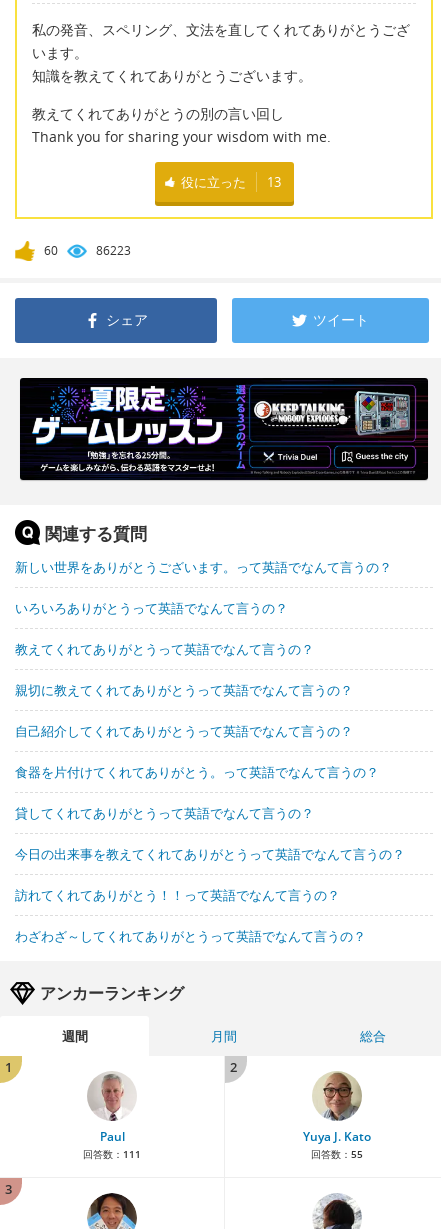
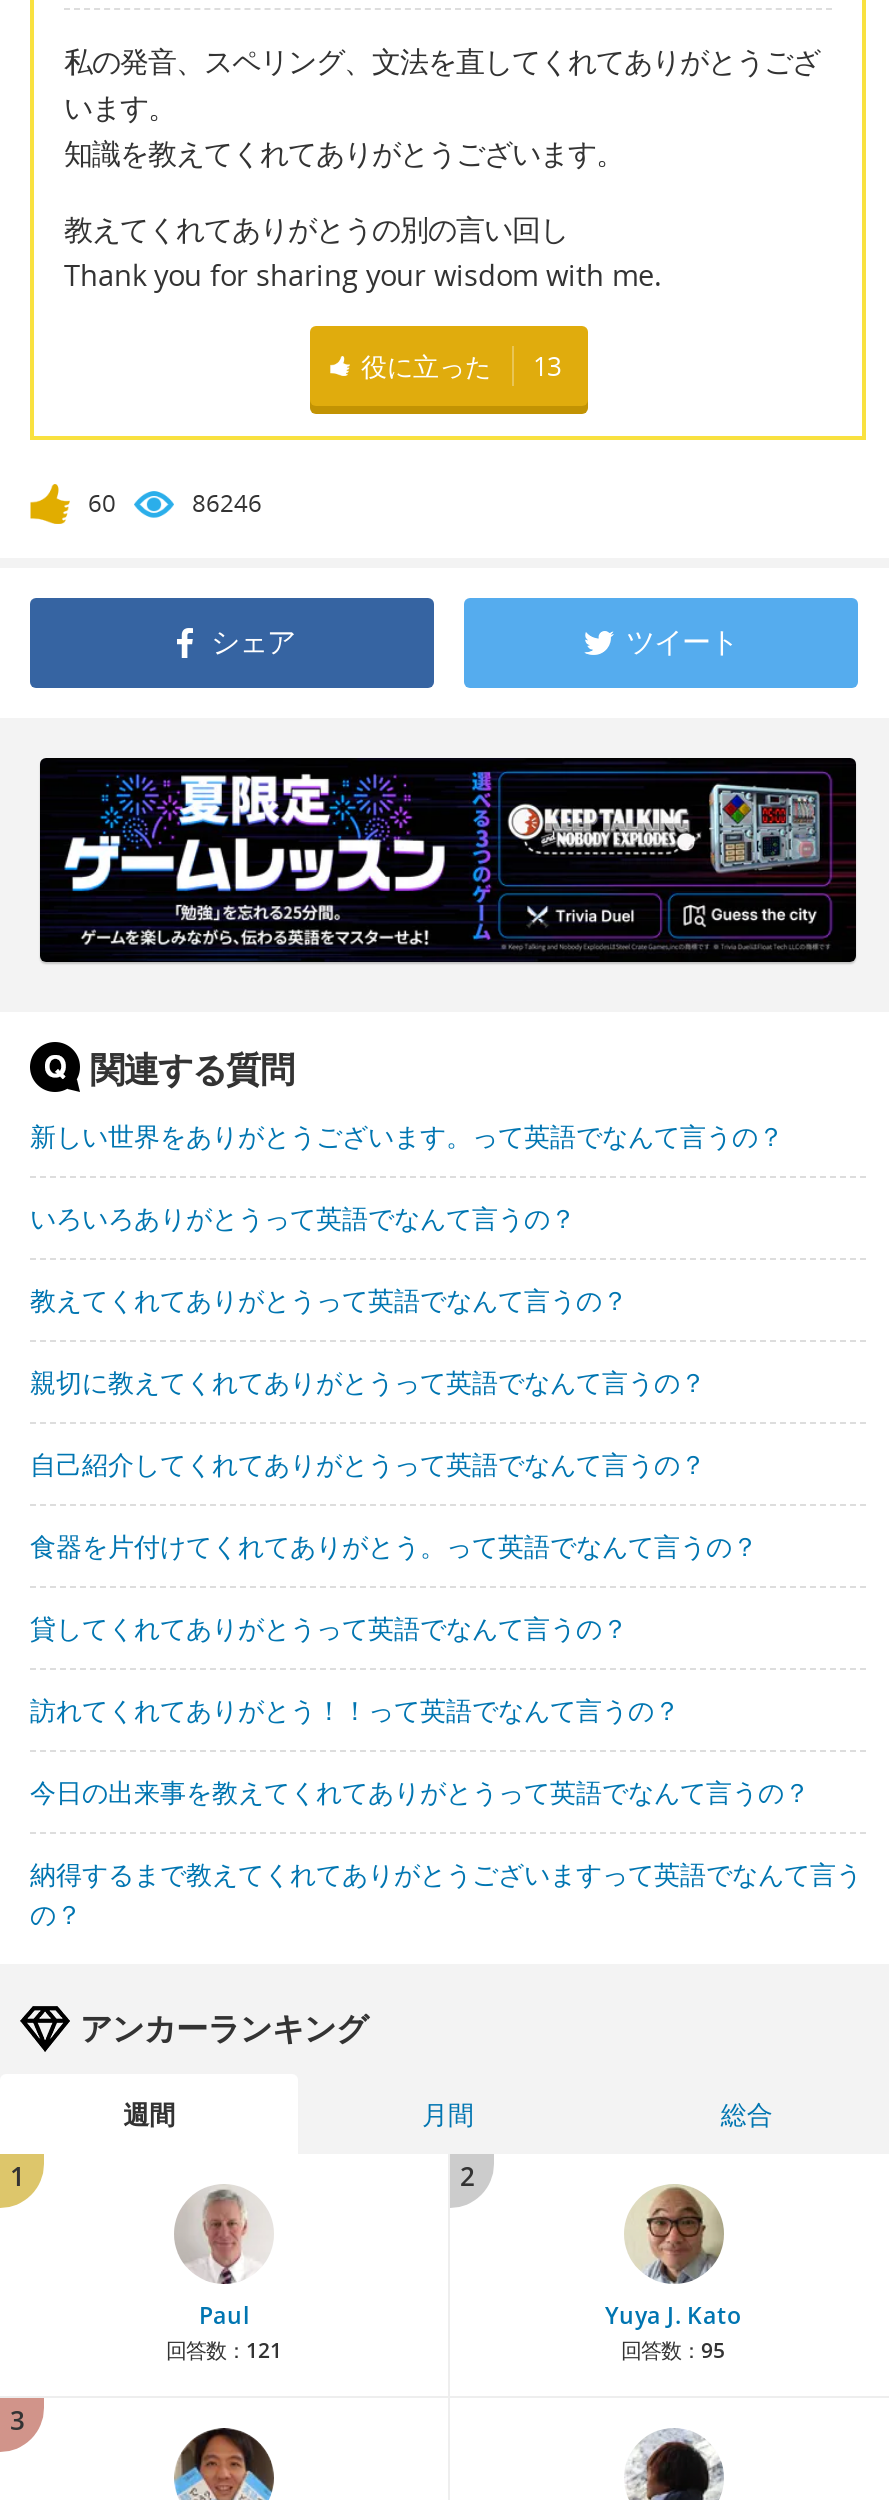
- 86223
+ 86246

moved down: 今日の出来事を教えてくれてありがとうって英語でなんて言うの？

moved up: 訪れてくれてありがとう！！って英語でなんて言うの？

- わざわざ～してくれてありがとうって英語でなんて言うの？
+ 納得するまで教えてくれてありがとうございますって英語でなんて言う
+ の？

- 回答数：111
+ 回答数：121

- 回答数：55
+ 回答数：95
